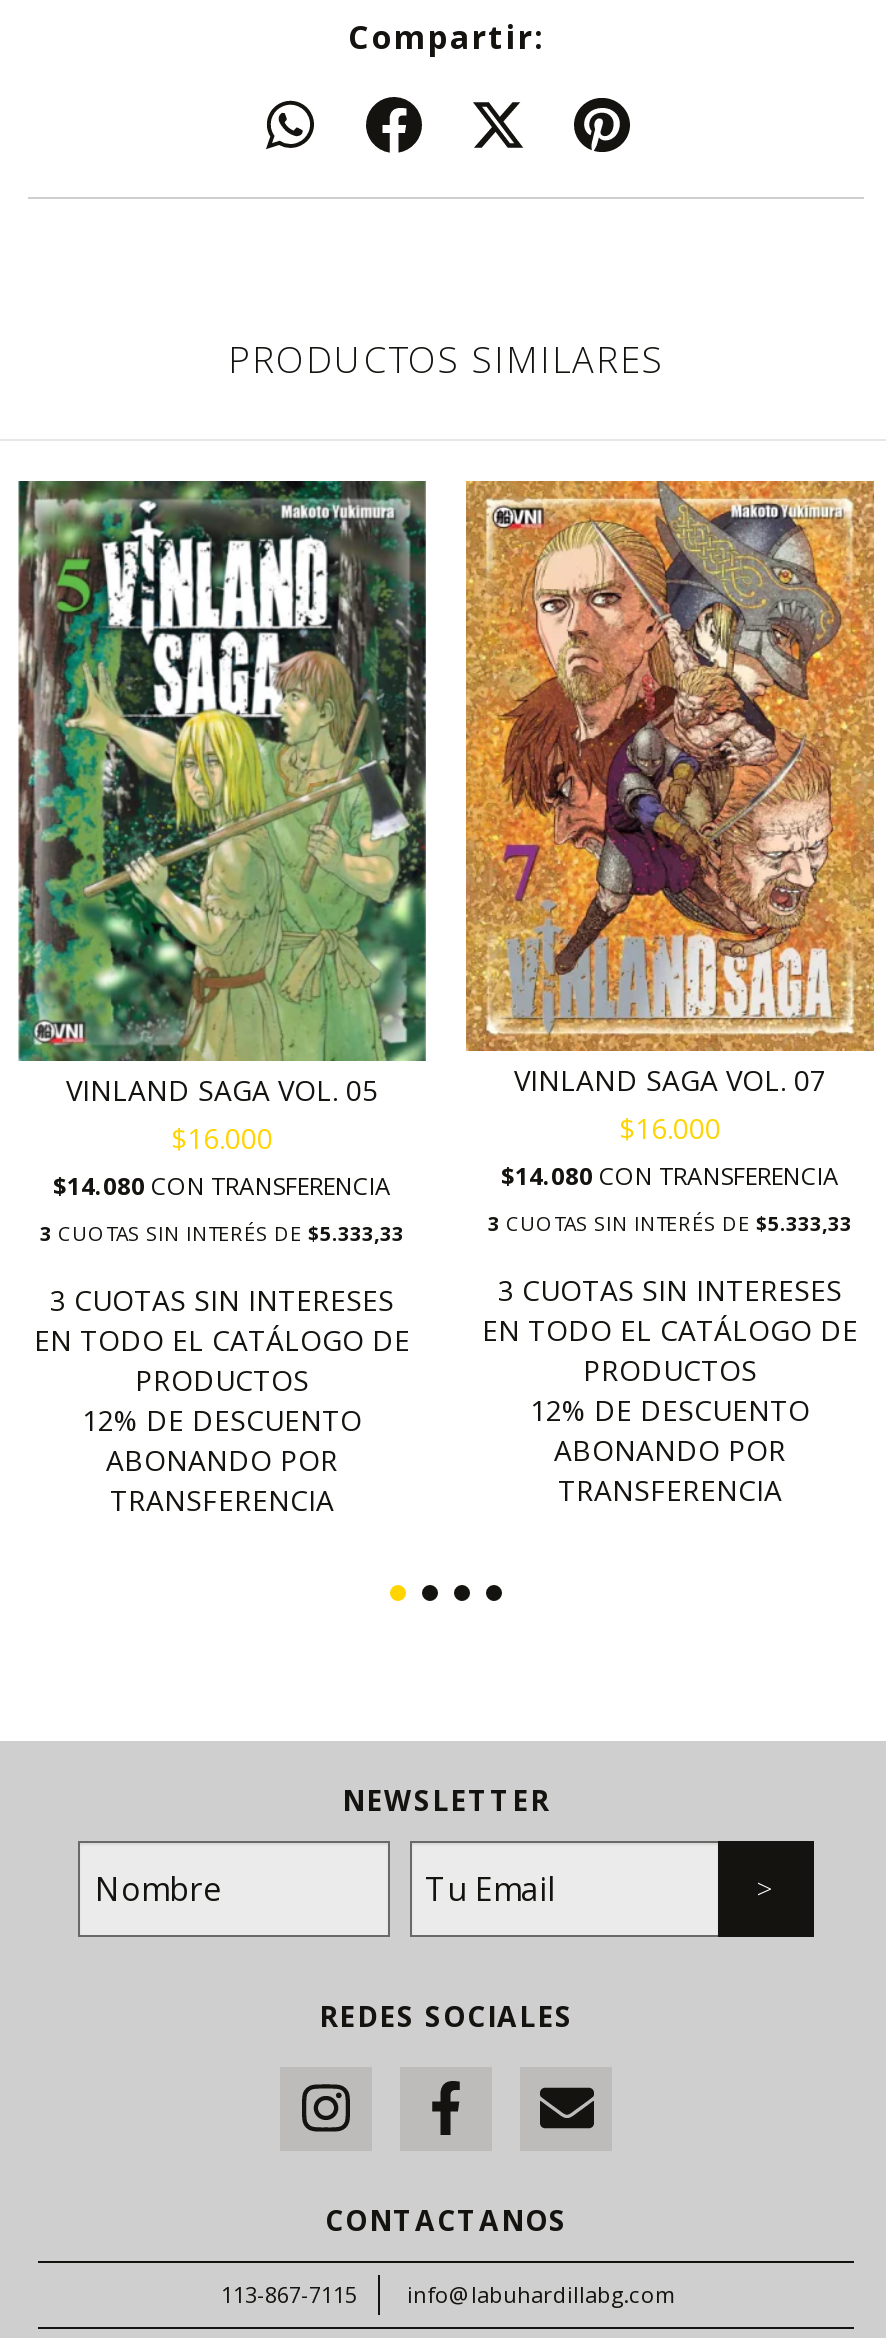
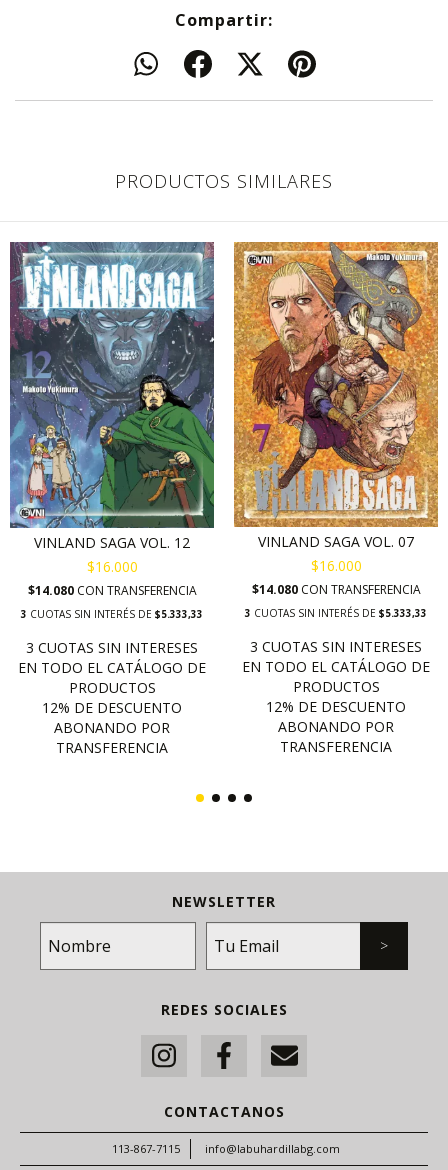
- [image]
- VINLAND SAGA VOL. 05
+ [image]
+ VINLAND SAGA VOL. 12
